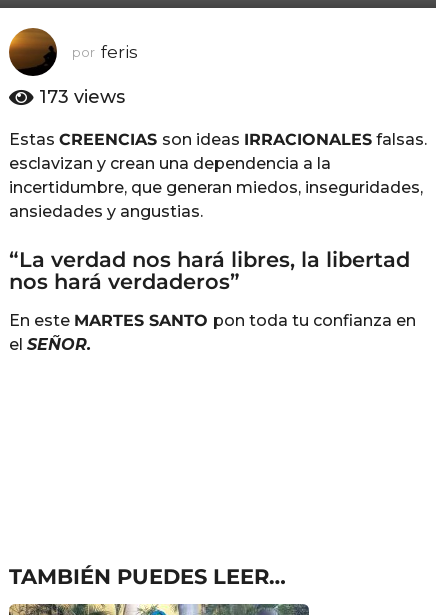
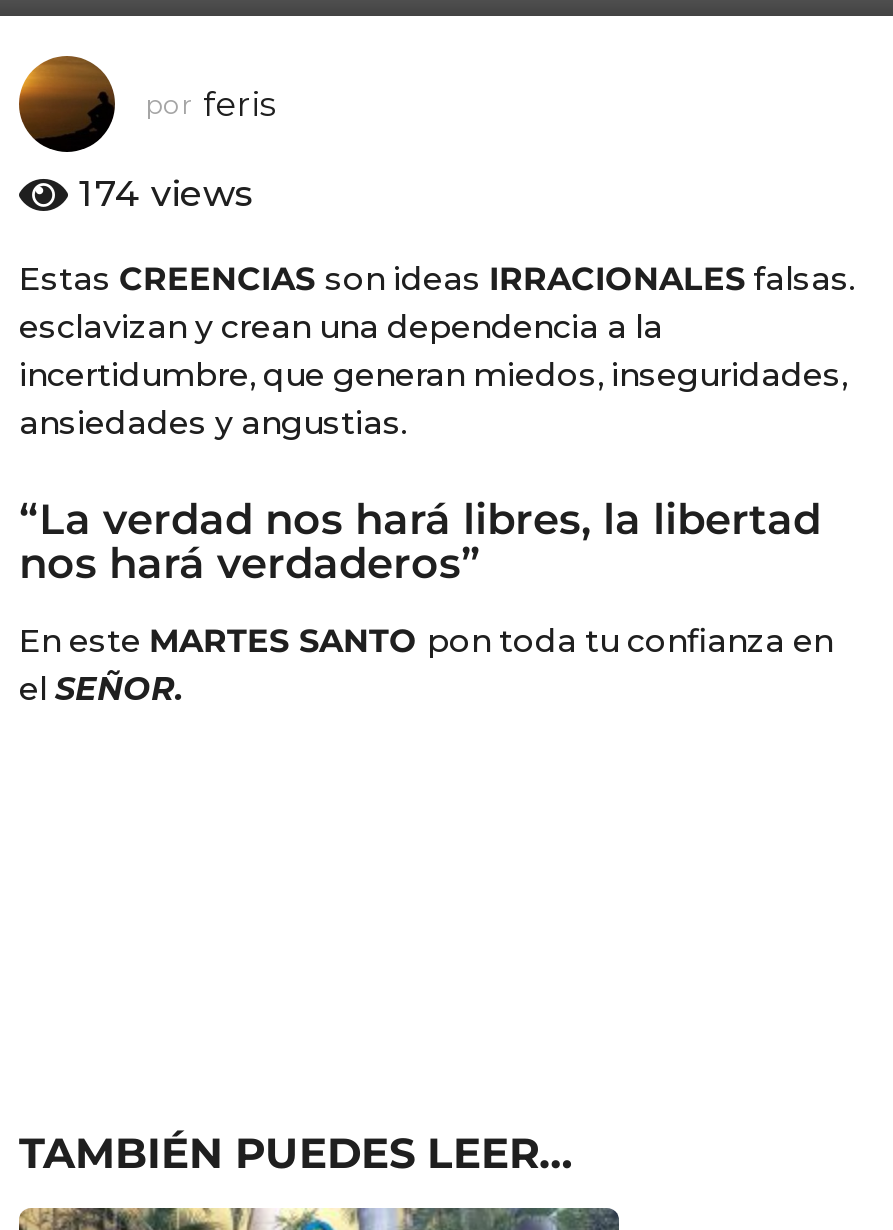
- 173 views
+ 174 views
